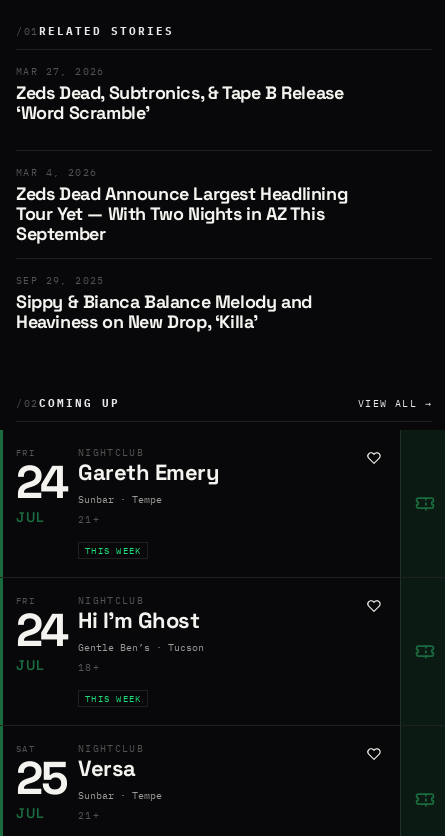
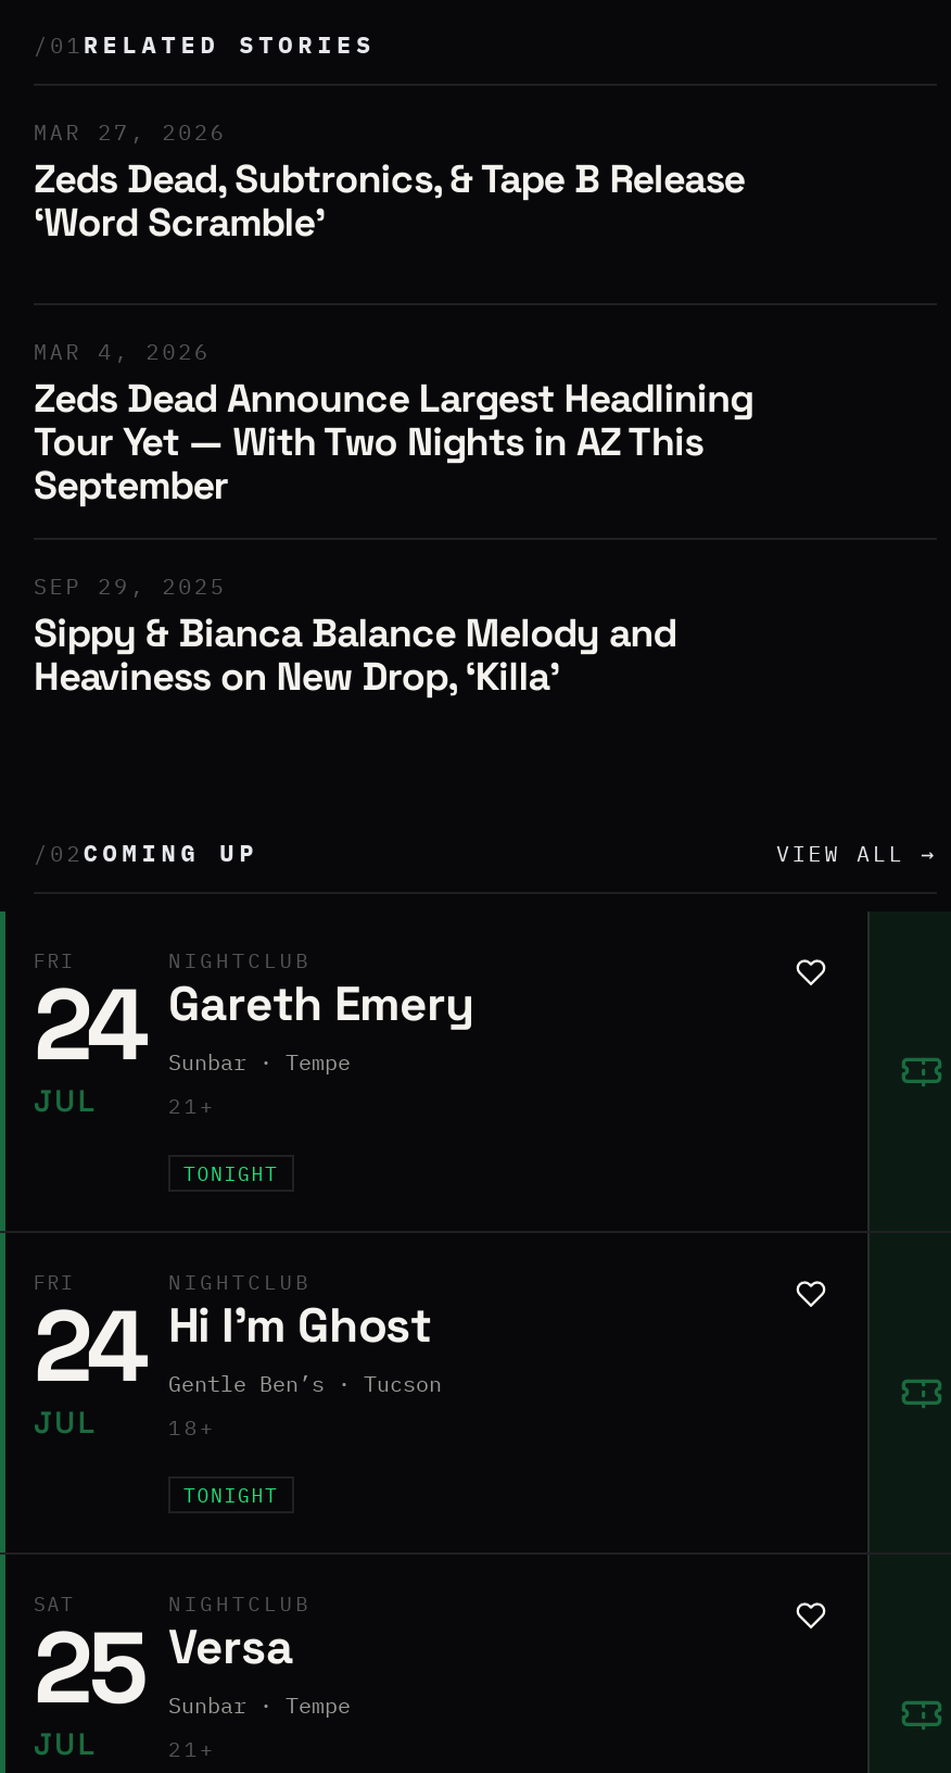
- THIS WEEK
+ TONIGHT

- THIS WEEK
+ TONIGHT
